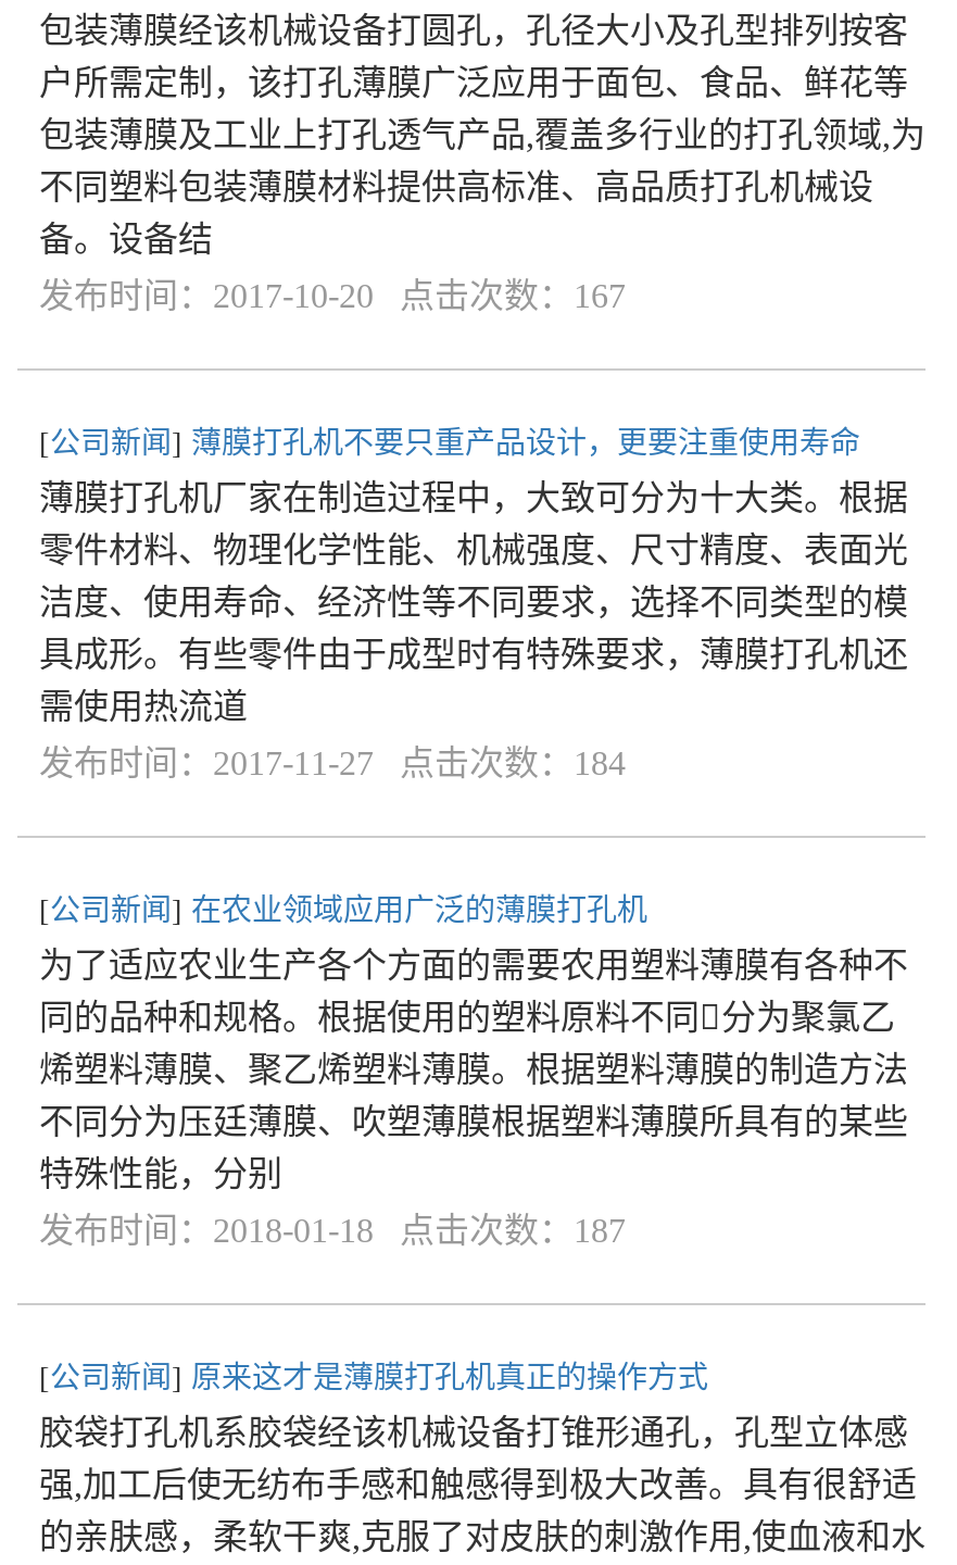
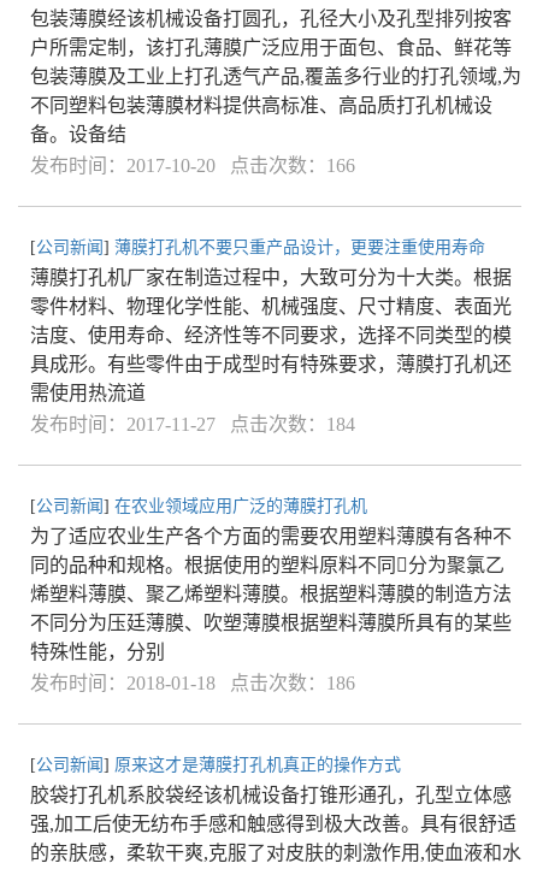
- 发布时间：2017-10-20 点击次数：167
+ 发布时间：2017-10-20 点击次数：166

- 发布时间：2018-01-18 点击次数：187
+ 发布时间：2018-01-18 点击次数：186
